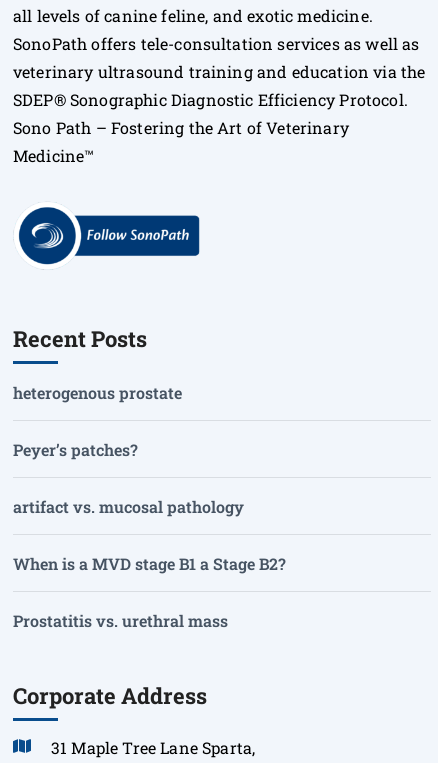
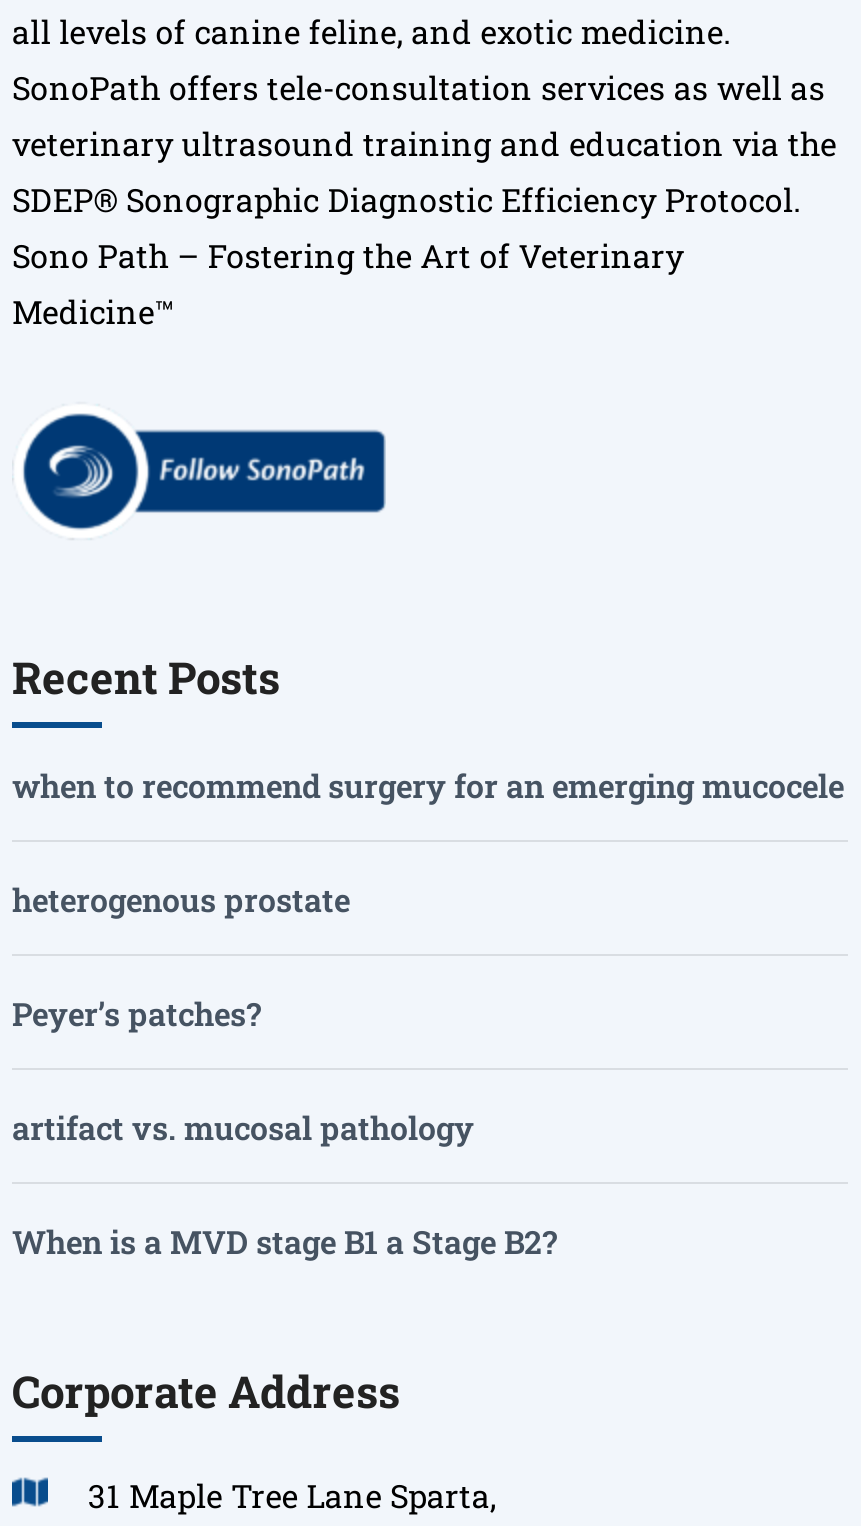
+ when to recommend surgery for an emerging mucocele

moved down: heterogenous prostate | Peyer’s patches? | artifact vs. mucosal pathology | When is a MVD stage B1 a Stage B2?

- Prostatitis vs. urethral mass
